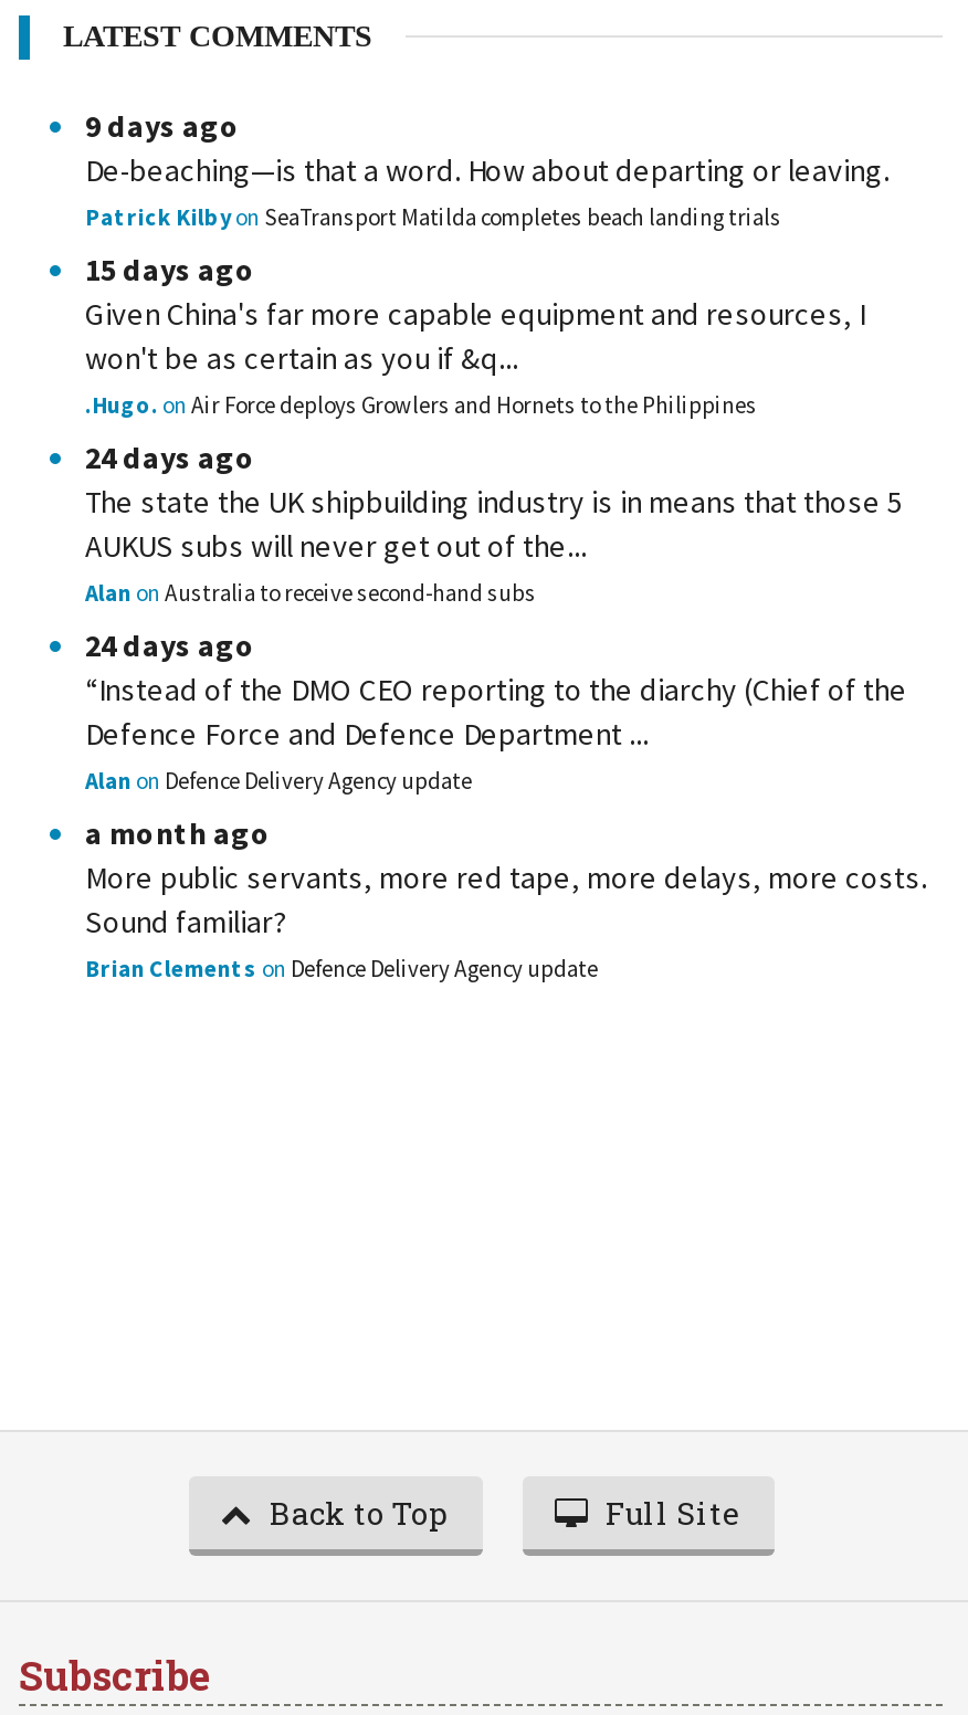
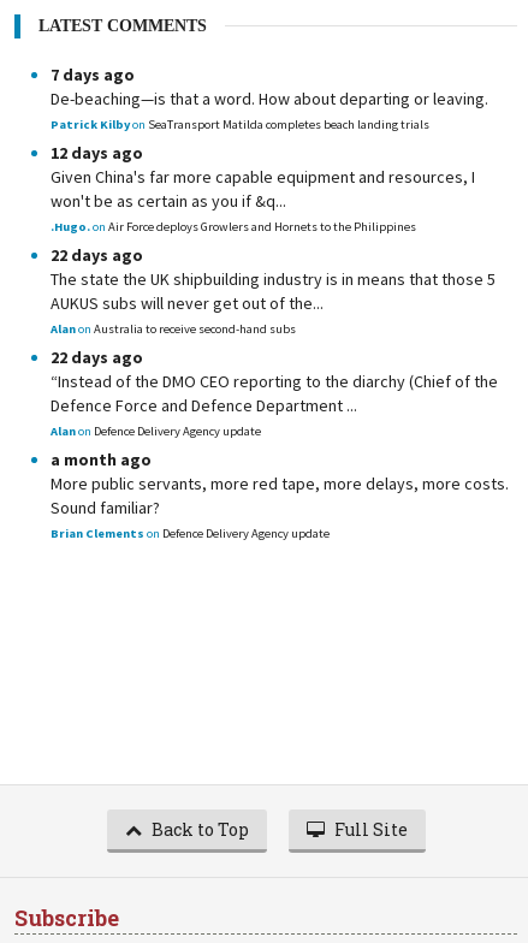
- 9 days ago
+ 7 days ago

- 15 days ago
+ 12 days ago

- 24 days ago
+ 22 days ago

- 24 days ago
+ 22 days ago
